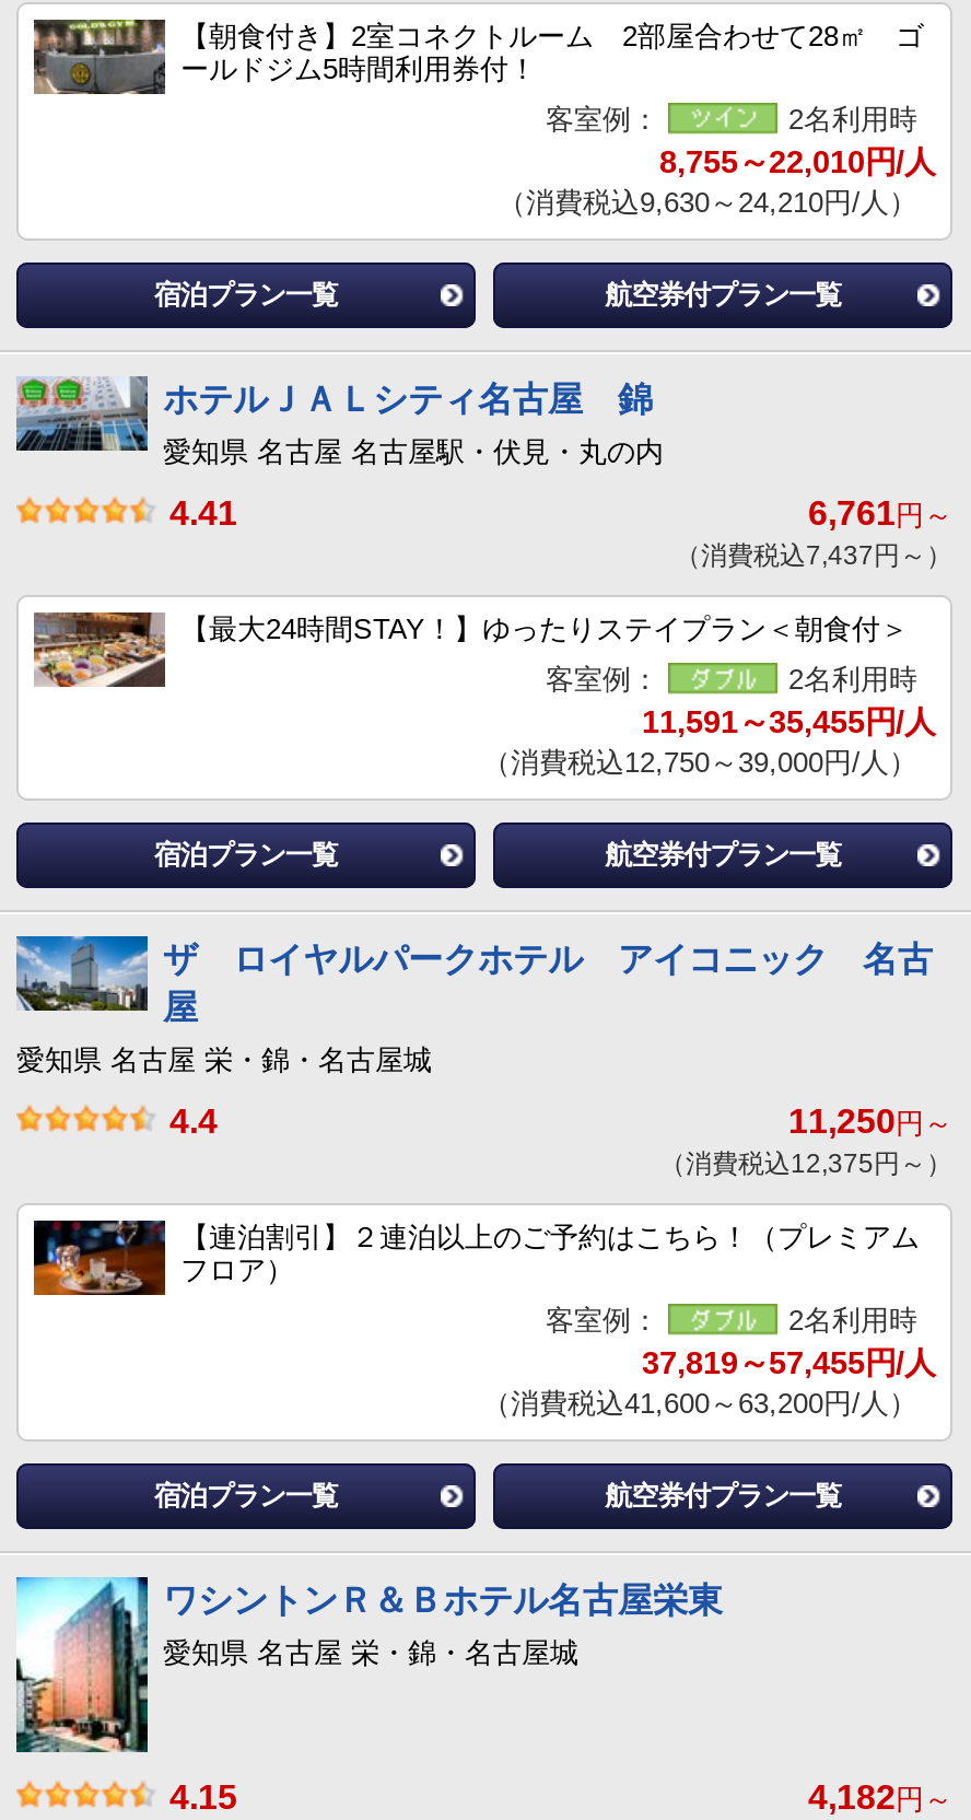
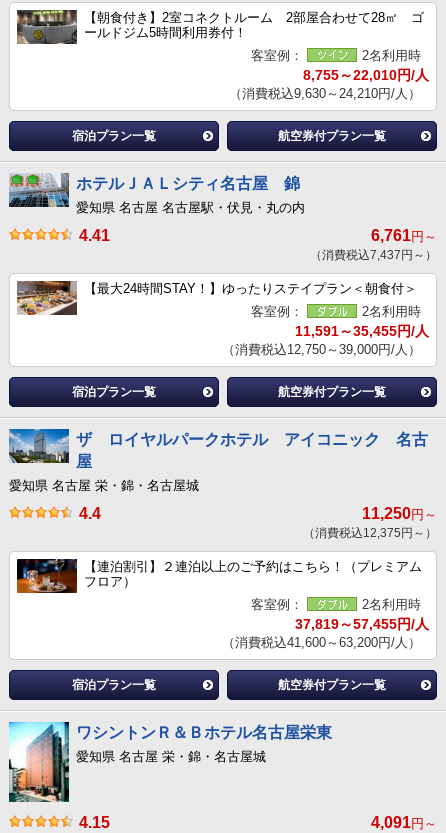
- 4,182円～
+ 4,091円～
